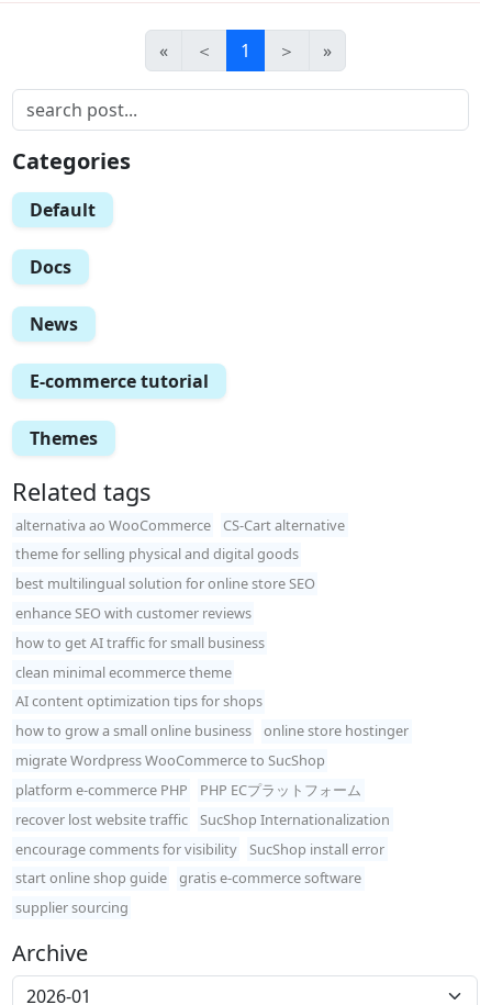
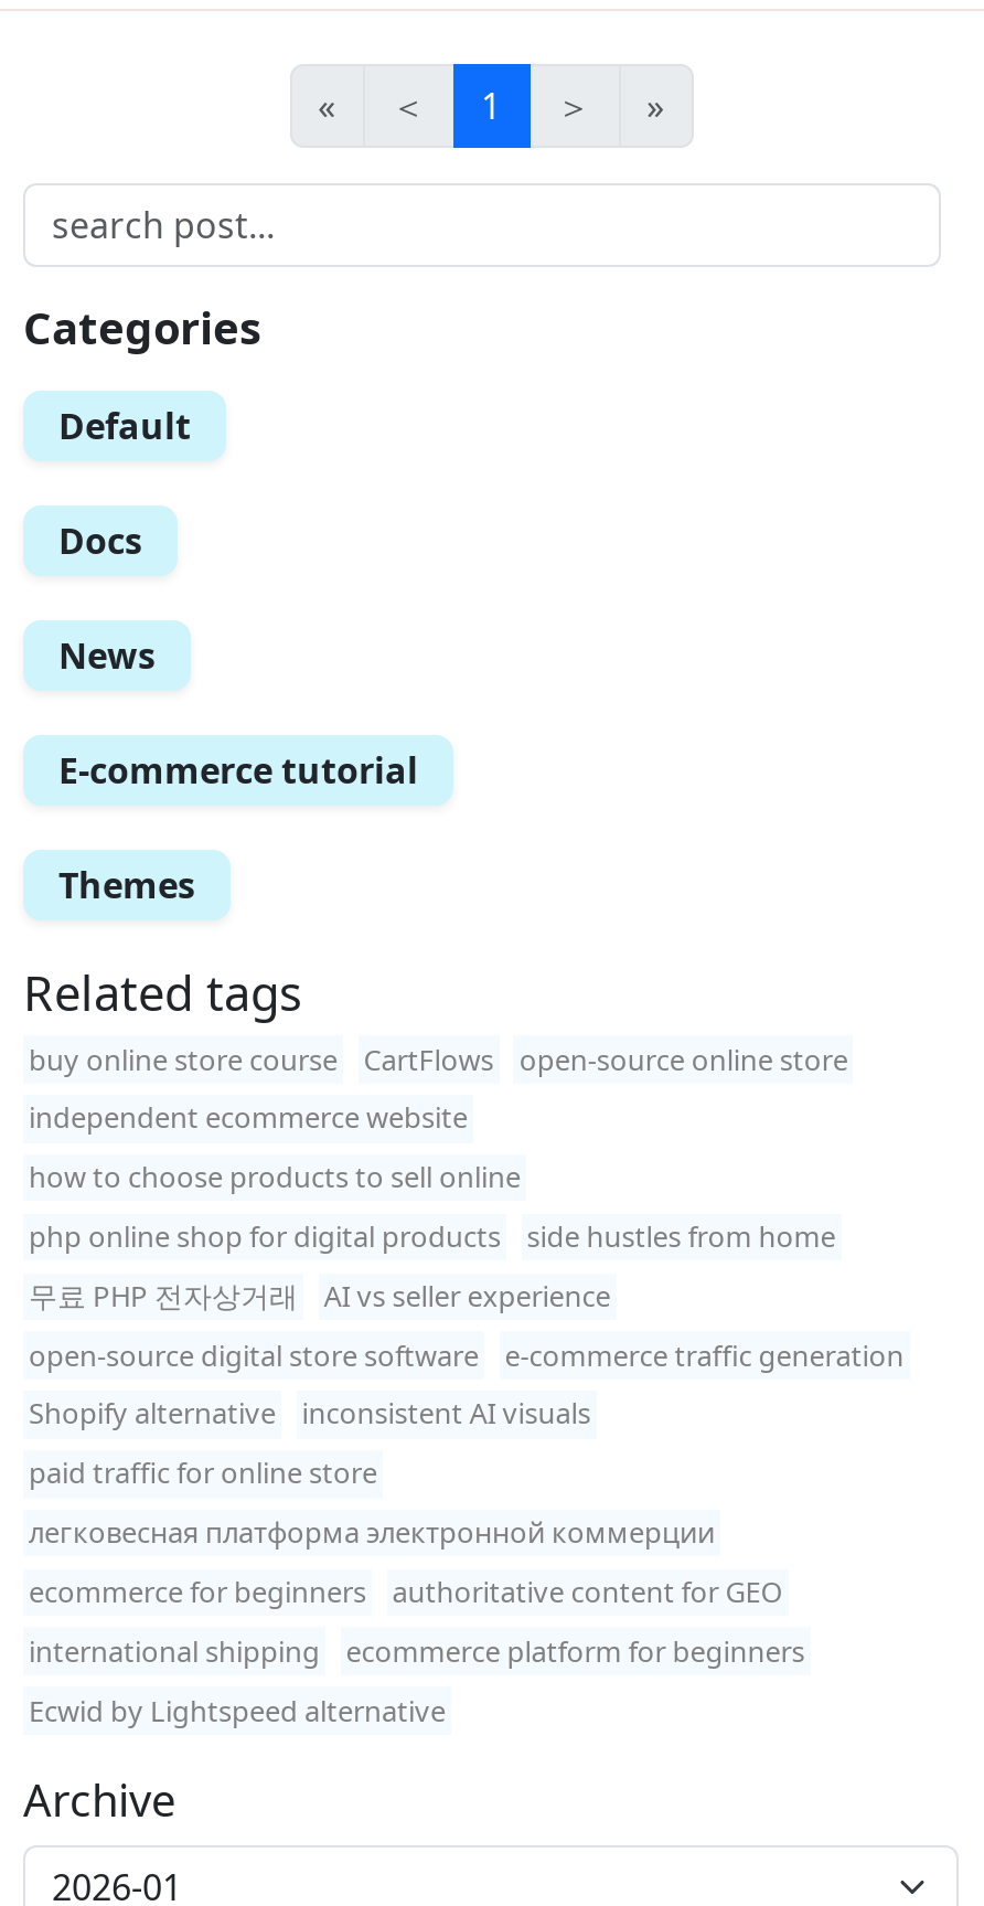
- alternativa ao WooCommerce
- CS-Cart alternative
- theme for selling physical and digital goods
- best multilingual solution for online store SEO
- enhance SEO with customer reviews
- how to get AI traffic for small business
- clean minimal ecommerce theme
- AI content optimization tips for shops
- how to grow a small online business
- online store hostinger
- migrate Wordpress WooCommerce to SucShop
- platform e-commerce PHP
- PHP ECプラットフォーム
- recover lost website traffic
- SucShop Internationalization
- encourage comments for visibility
- SucShop install error
- start online shop guide
- gratis e-commerce software
- supplier sourcing
+ buy online store course
+ CartFlows
+ open-source online store
+ independent ecommerce website
+ how to choose products to sell online
+ php online shop for digital products
+ side hustles from home
+ 무료 PHP 전자상거래
+ AI vs seller experience
+ open-source digital store software
+ e-commerce traffic generation
+ Shopify alternative
+ inconsistent AI visuals
+ paid traffic for online store
+ легковесная платформа электронной коммерции
+ ecommerce for beginners
+ authoritative content for GEO
+ international shipping
+ ecommerce platform for beginners
+ Ecwid by Lightspeed alternative
